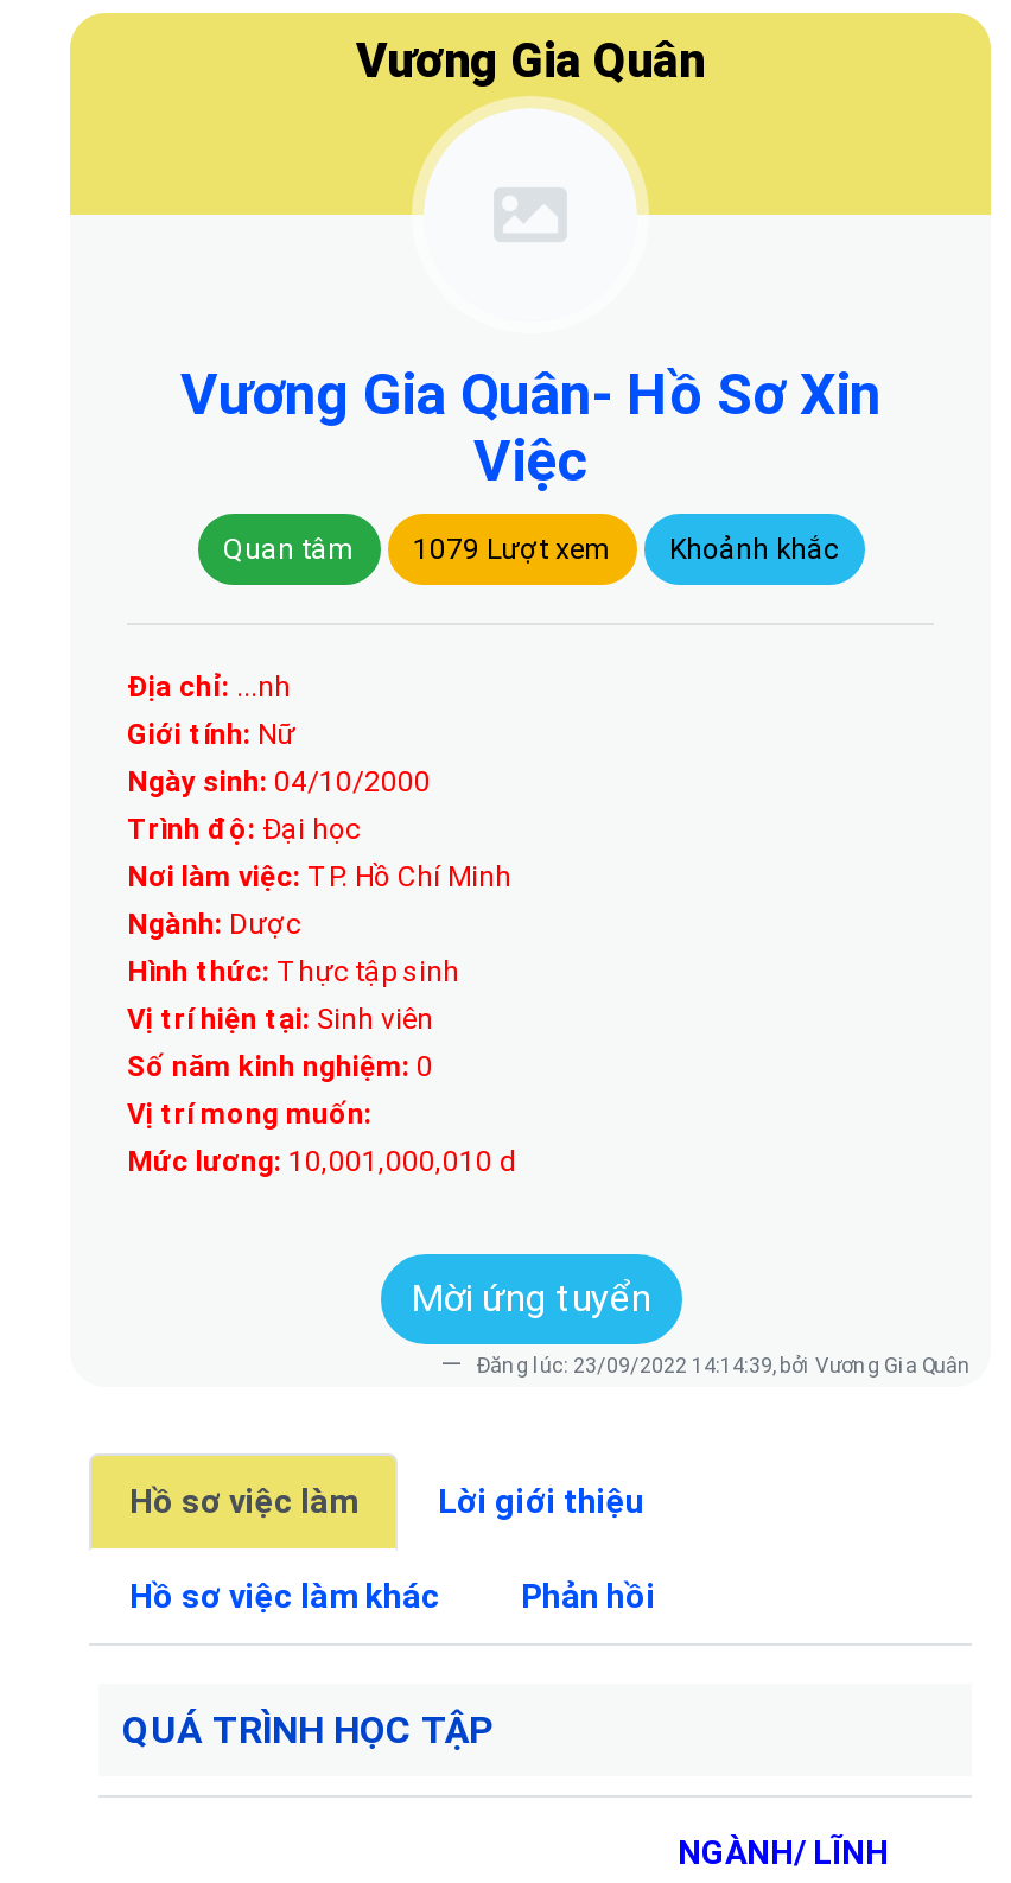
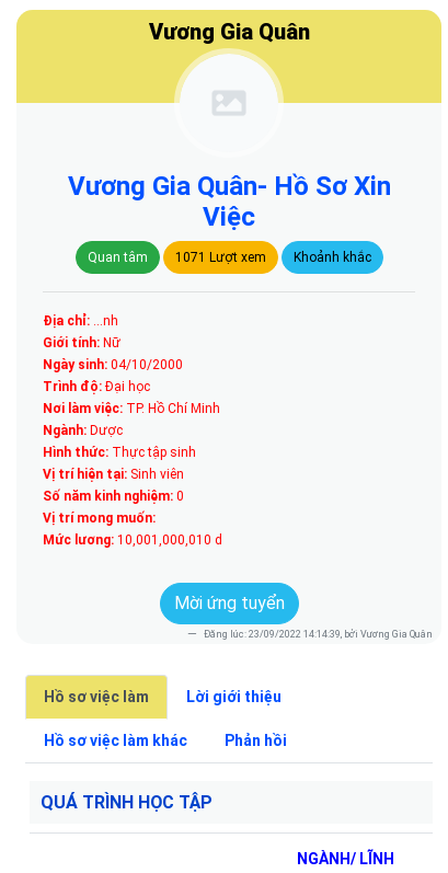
- Quan tâm 1079 Lượt xem Khoảnh khắc
+ Quan tâm 1071 Lượt xem Khoảnh khắc
